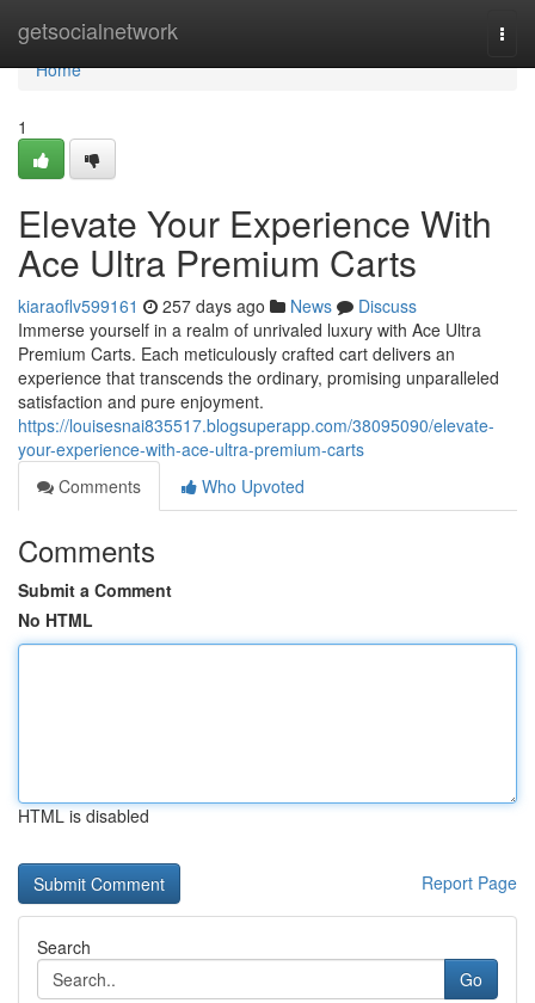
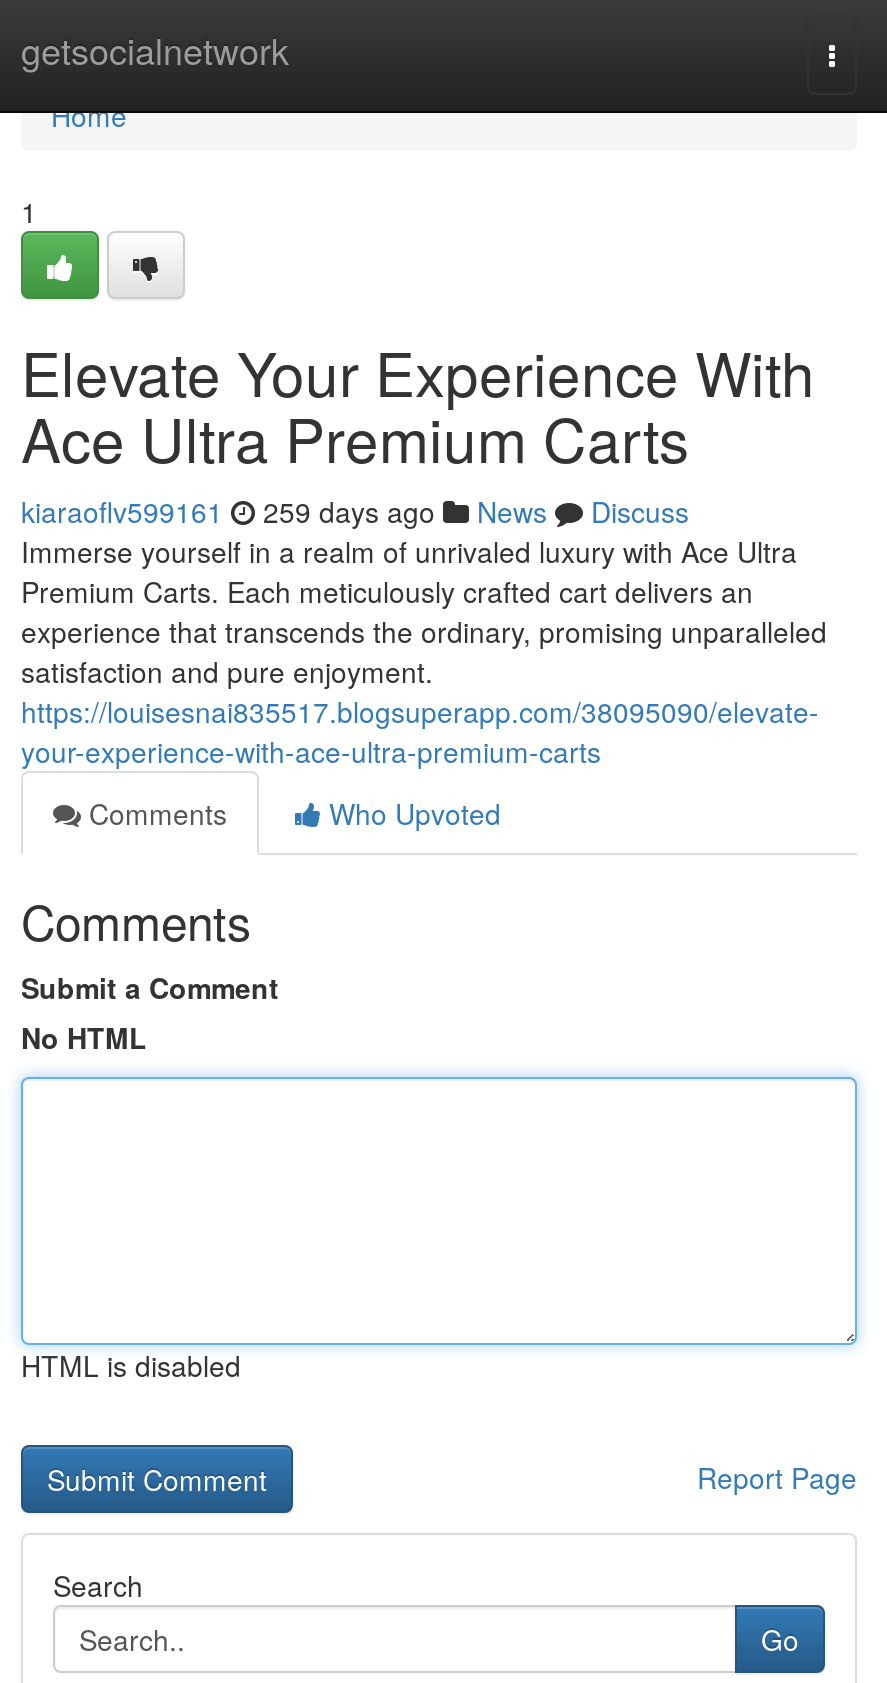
- kiaraoflv599161 257 days ago News Discuss
+ kiaraoflv599161 259 days ago News Discuss
